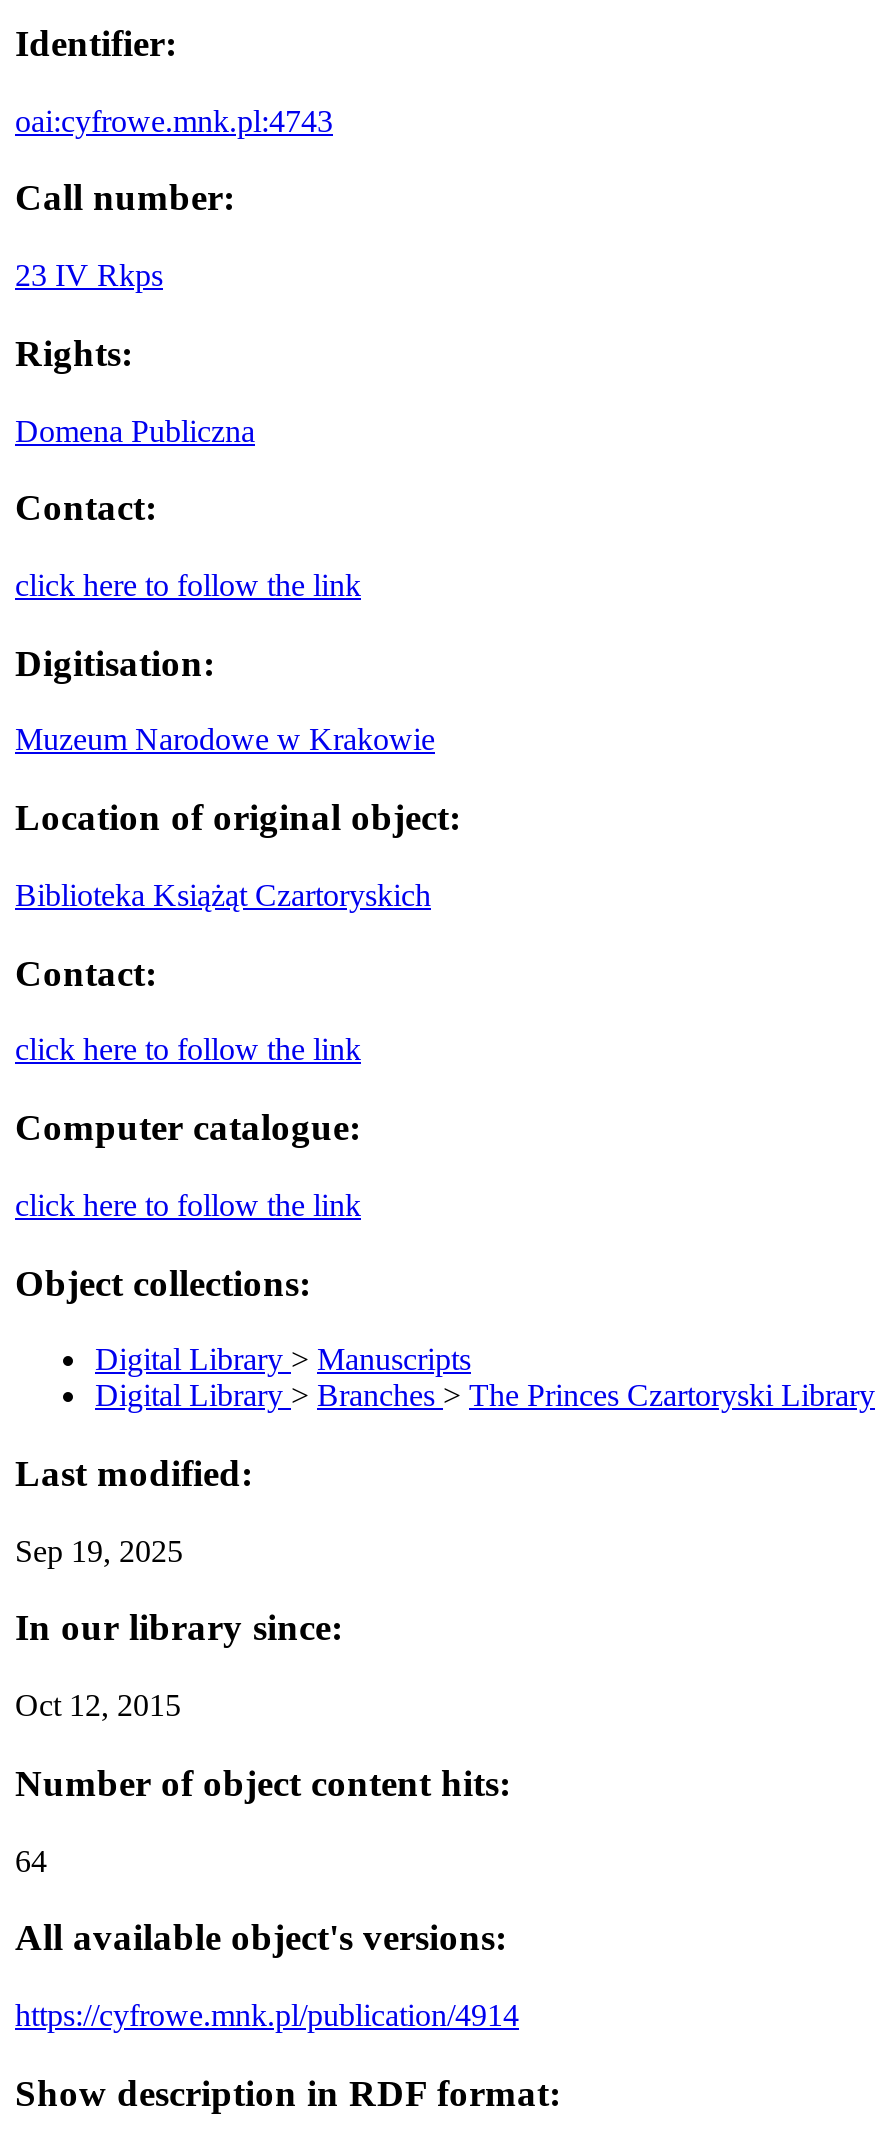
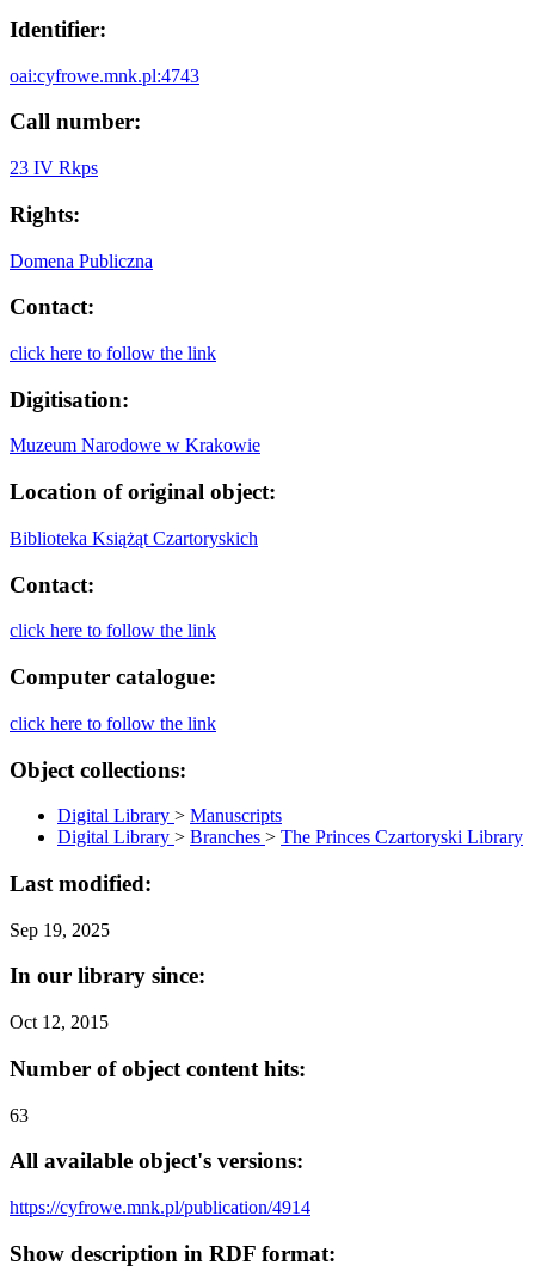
- 64
+ 63
